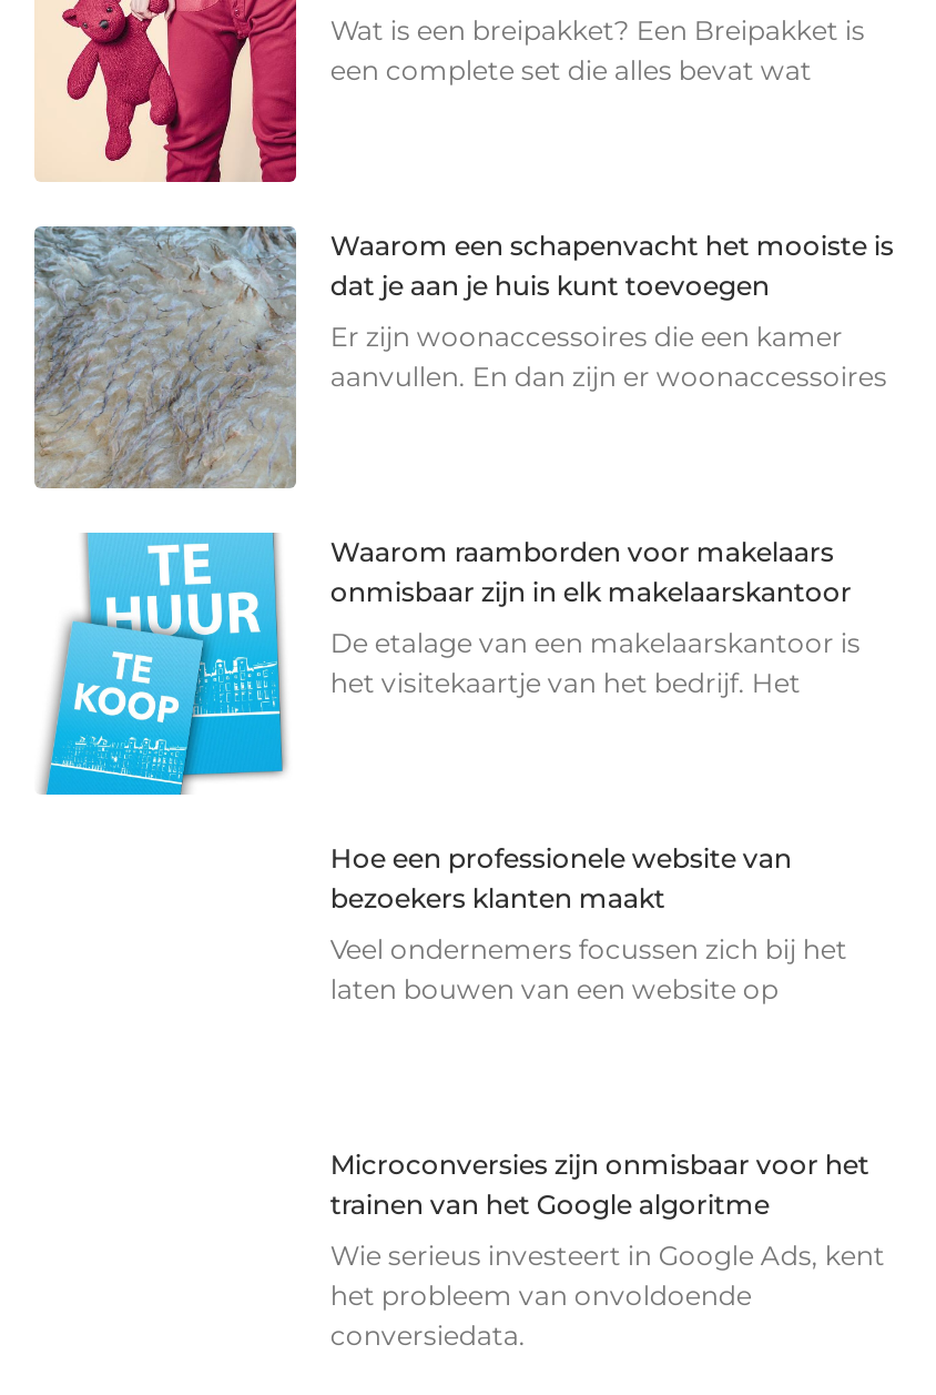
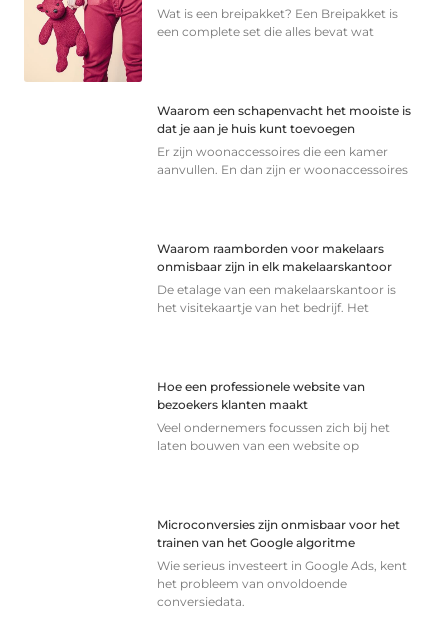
- [image]

- [image]
